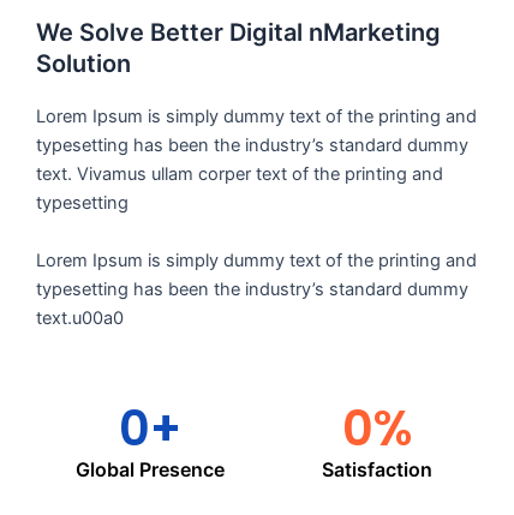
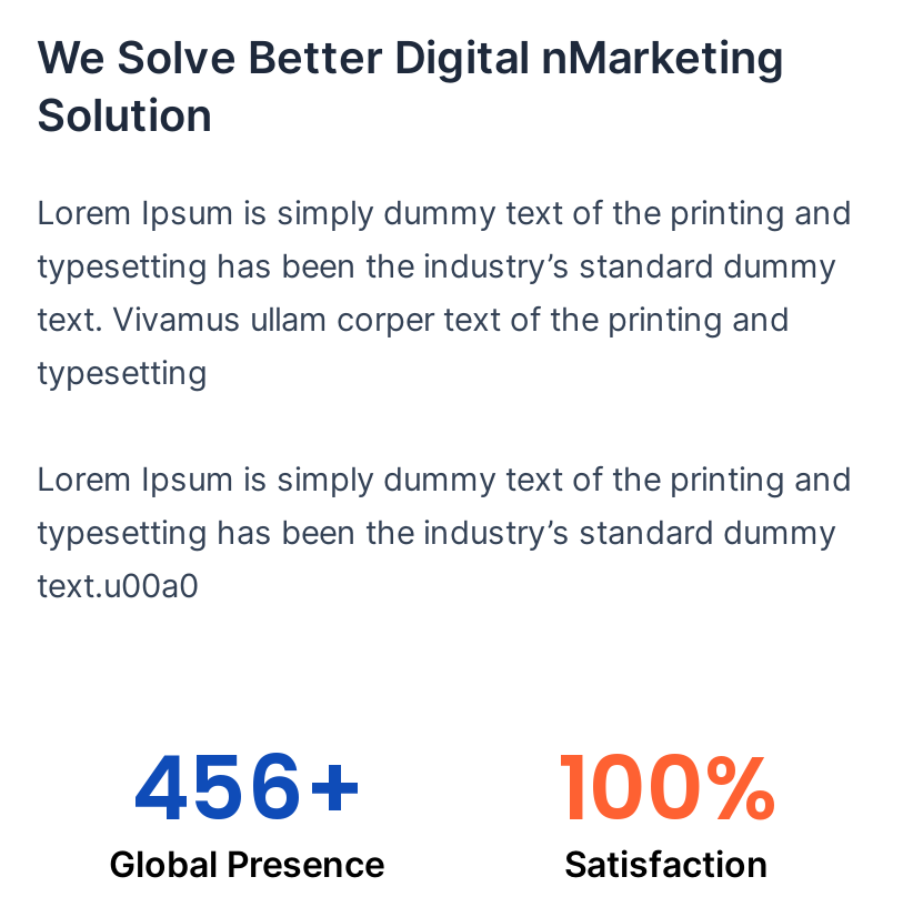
- 0+
+ 456+

- 0%
+ 100%
